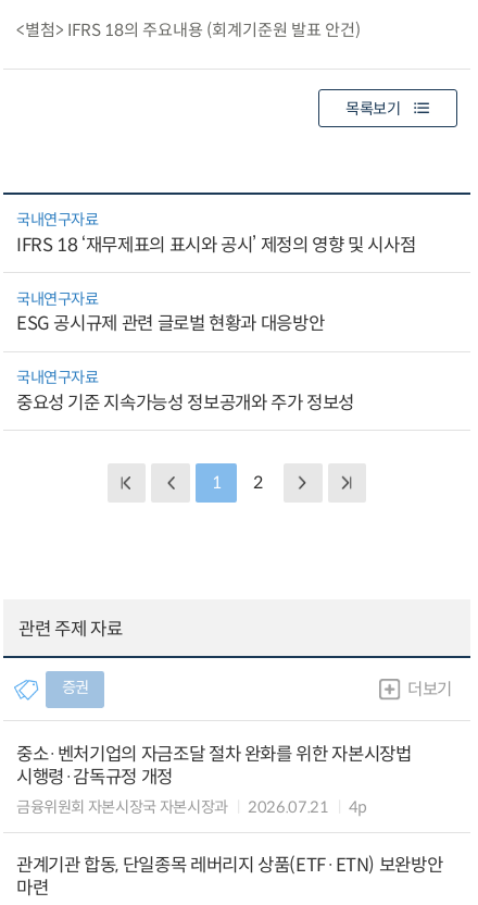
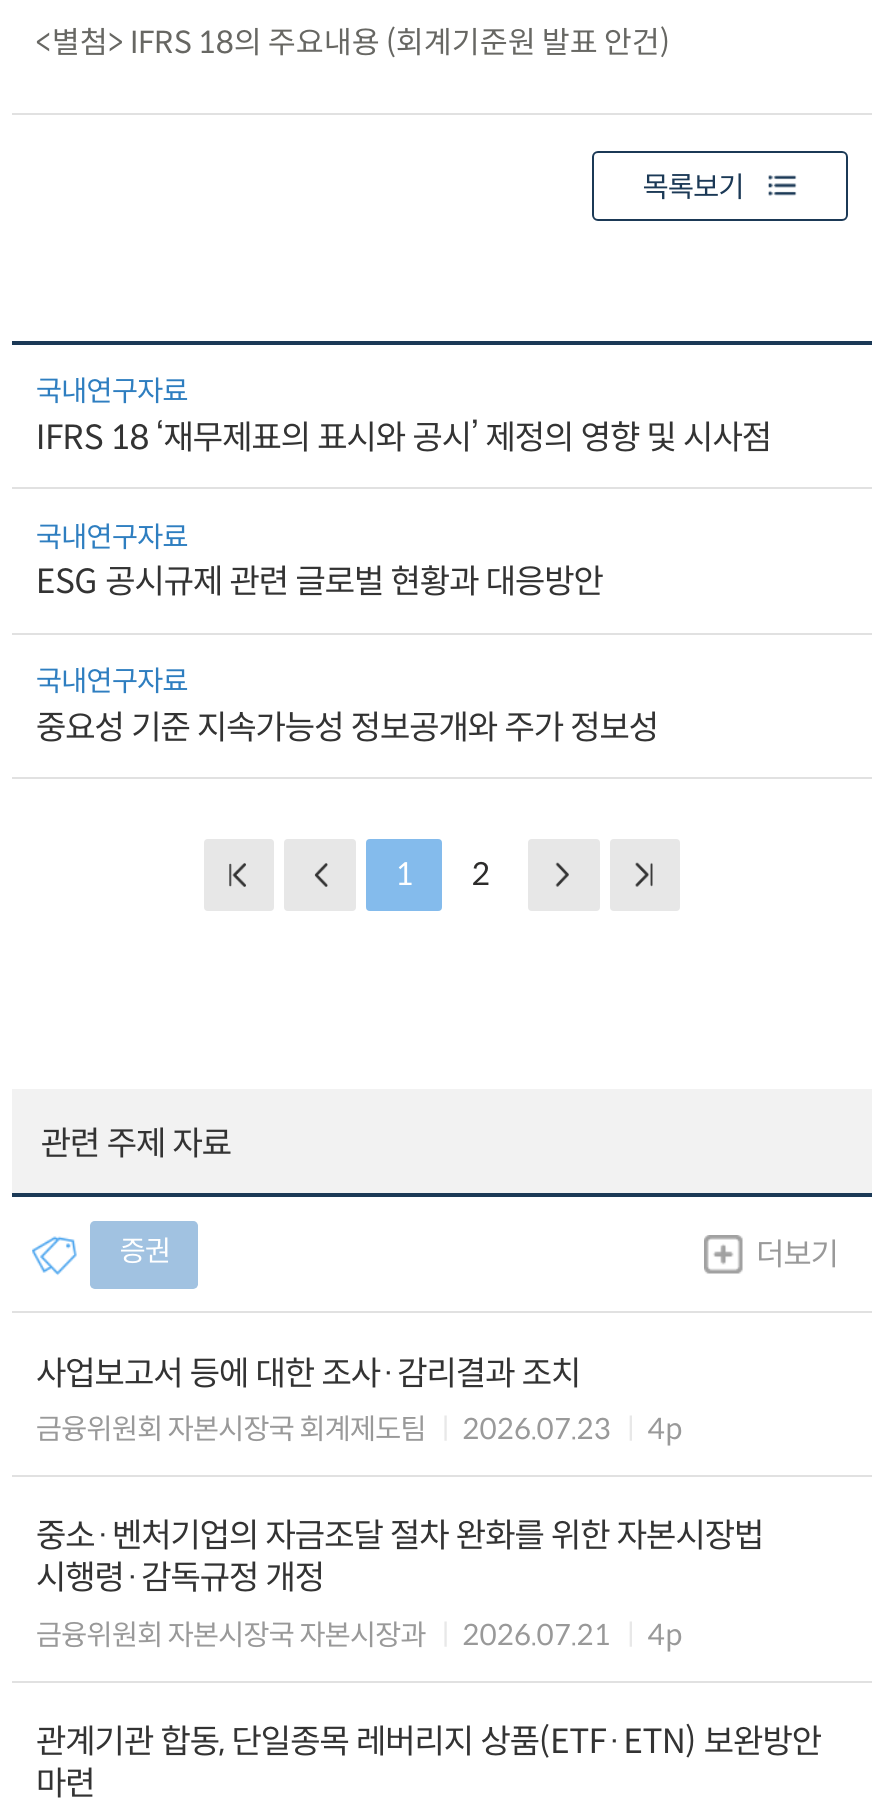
+ 사업보고서 등에 대한 조사·감리결과 조치
+ 금융위원회 자본시장국 회계제도팀
+ 2026.07.23
+ 4p
